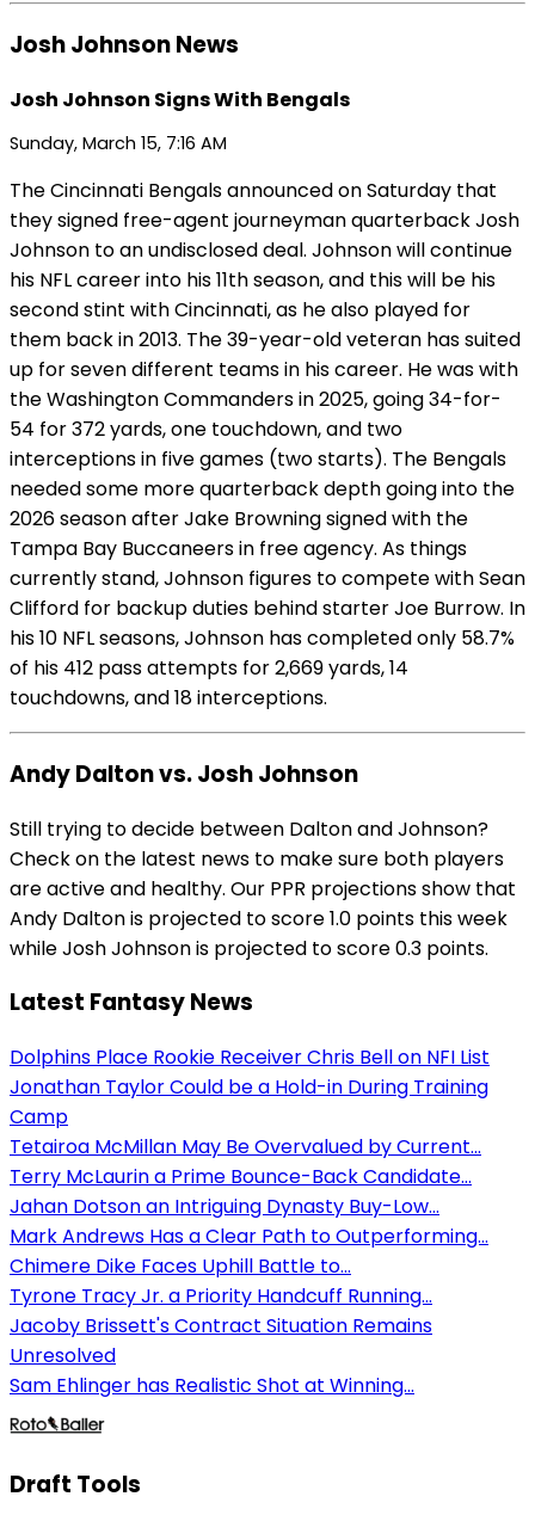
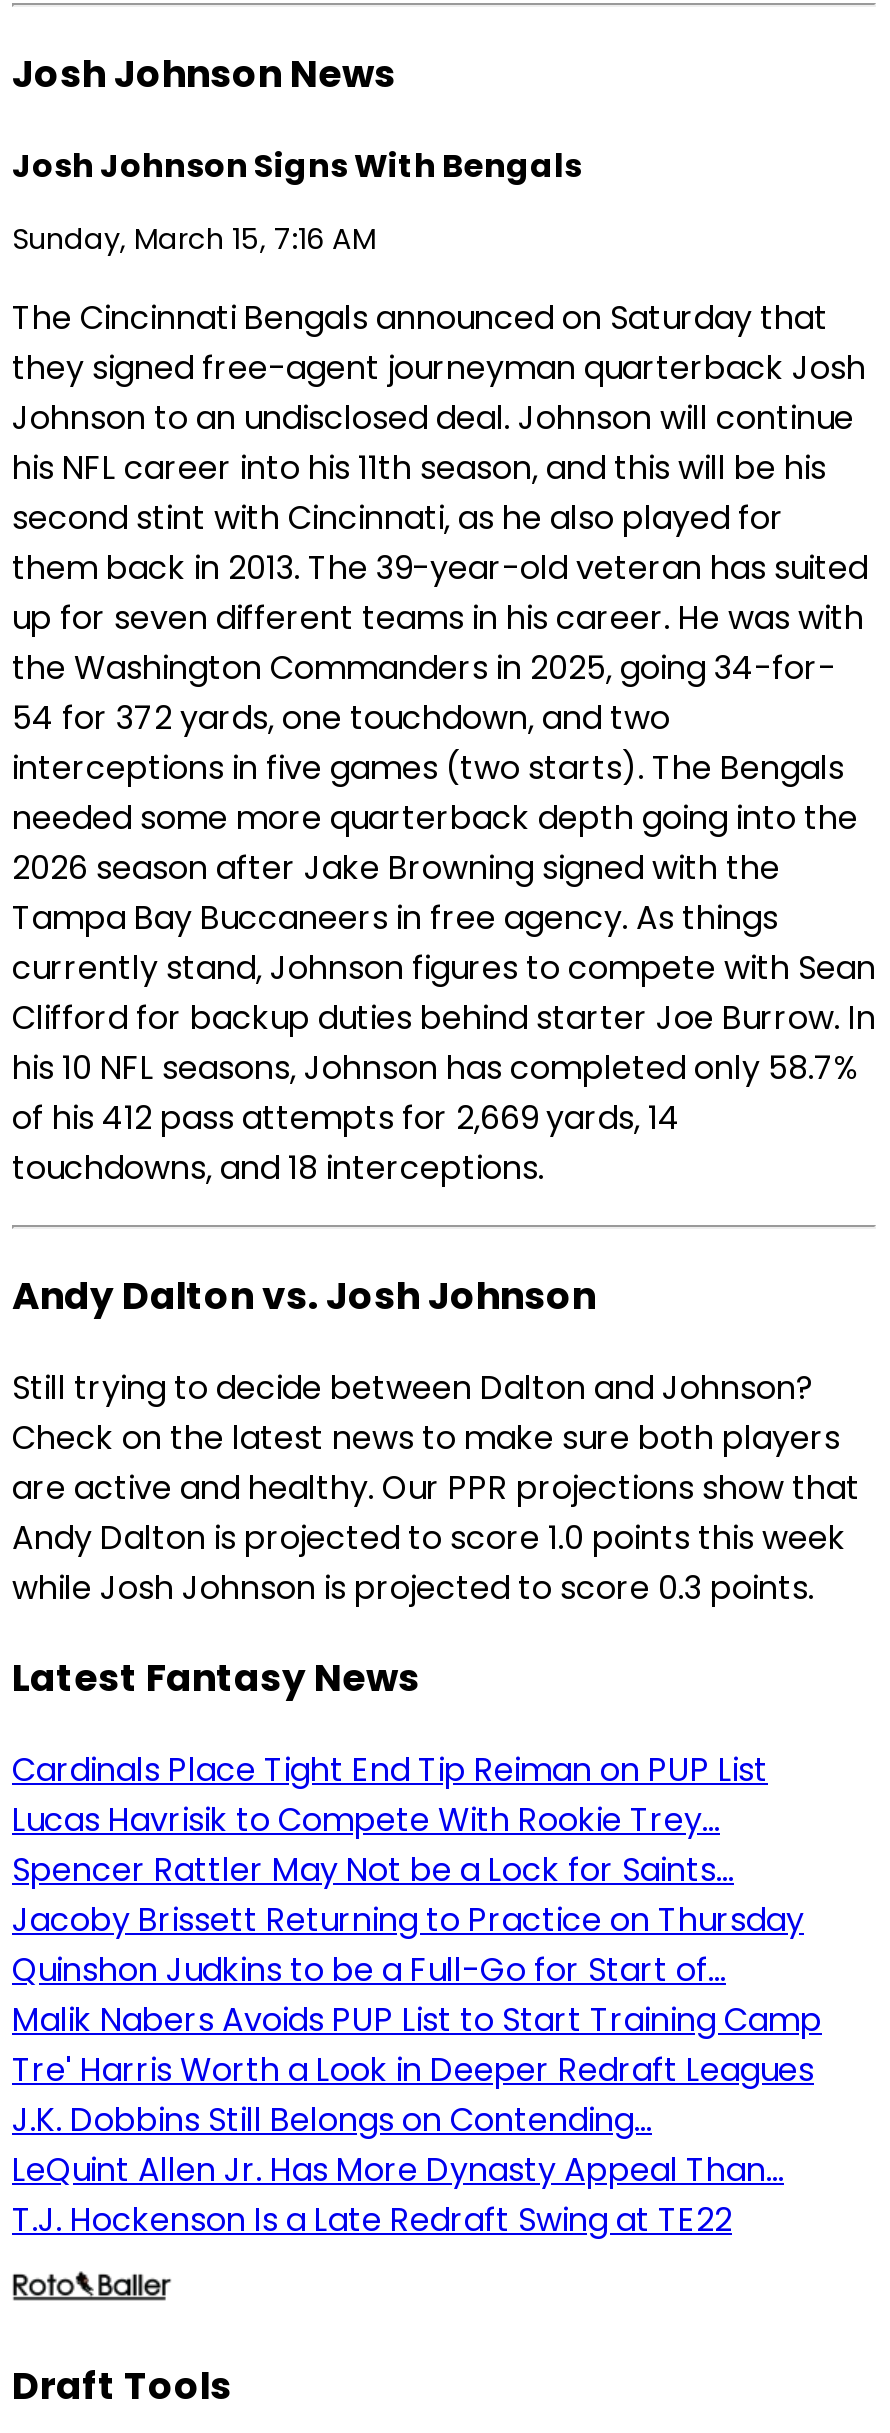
- Dolphins Place Rookie Receiver Chris Bell on NFI List
- Jonathan Taylor Could be a Hold-in During Training
- Camp
- Tetairoa McMillan May Be Overvalued by Current...
- Terry McLaurin a Prime Bounce-Back Candidate...
- Jahan Dotson an Intriguing Dynasty Buy-Low...
- Mark Andrews Has a Clear Path to Outperforming...
- Chimere Dike Faces Uphill Battle to...
- Tyrone Tracy Jr. a Priority Handcuff Running...
- Jacoby Brissett's Contract Situation Remains
- Unresolved
- Sam Ehlinger has Realistic Shot at Winning...
+ Cardinals Place Tight End Tip Reiman on PUP List
+ Lucas Havrisik to Compete With Rookie Trey...
+ Spencer Rattler May Not be a Lock for Saints...
+ Jacoby Brissett Returning to Practice on Thursday
+ Quinshon Judkins to be a Full-Go for Start of...
+ Malik Nabers Avoids PUP List to Start Training Camp
+ Tre' Harris Worth a Look in Deeper Redraft Leagues
+ J.K. Dobbins Still Belongs on Contending...
+ LeQuint Allen Jr. Has More Dynasty Appeal Than...
+ T.J. Hockenson Is a Late Redraft Swing at TE22
